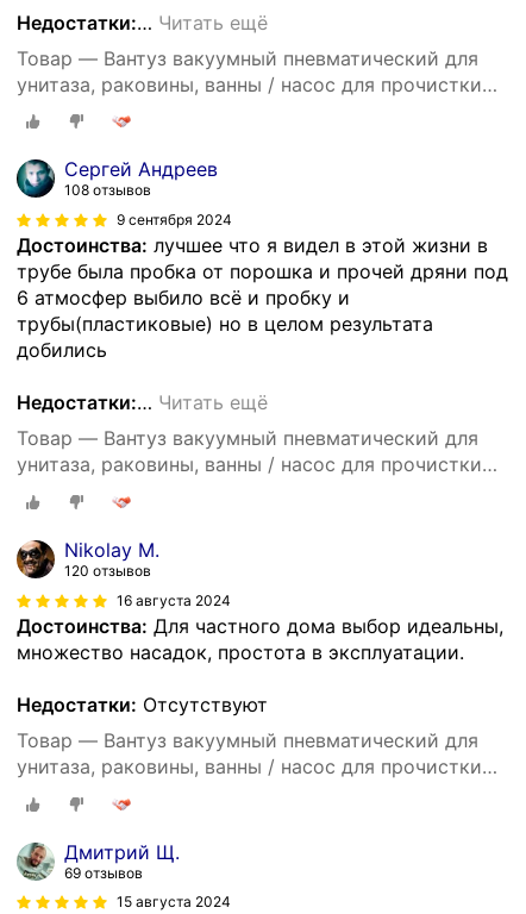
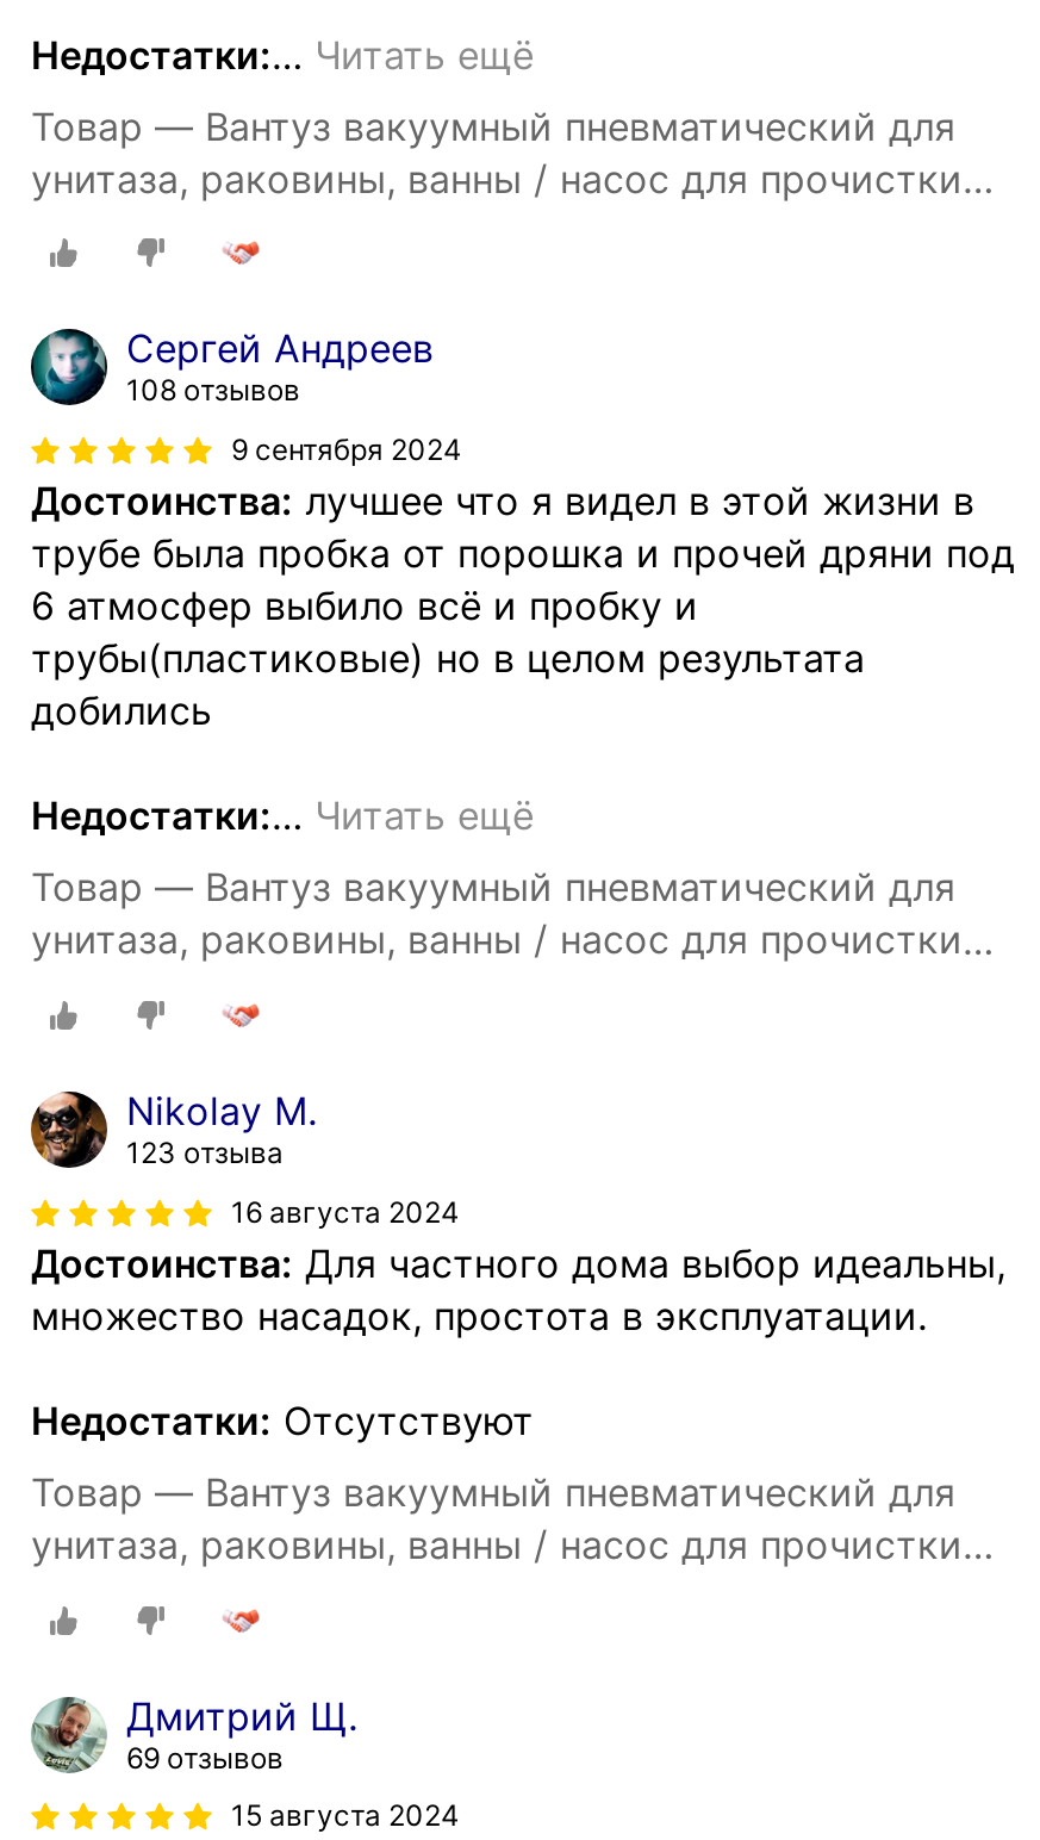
- 120 отзывов
+ 123 отзыва
